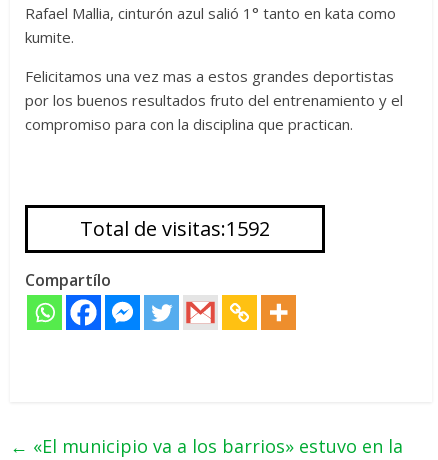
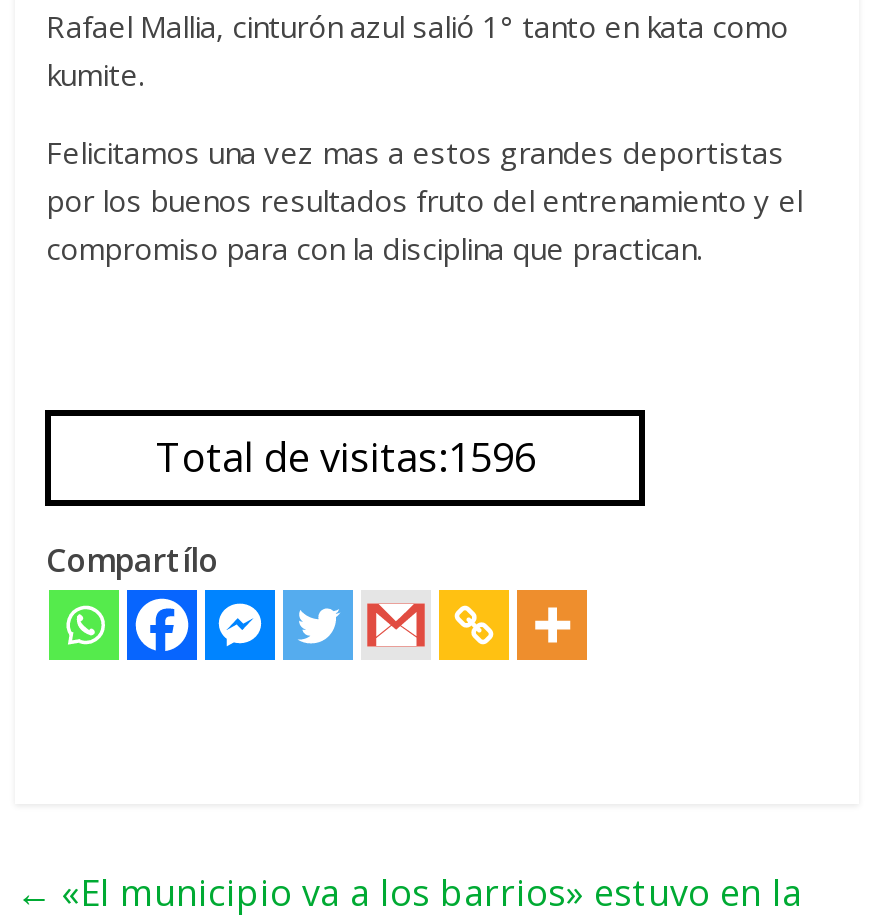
- Total de visitas:1592
+ Total de visitas:1596
